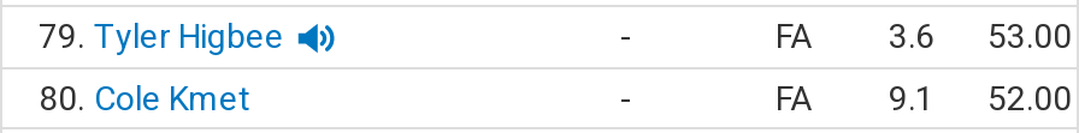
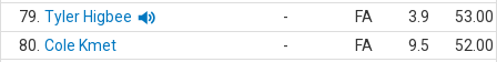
- FA 3.6 53.00
+ FA 3.9 53.00

- FA 9.1 52.00
+ FA 9.5 52.00
